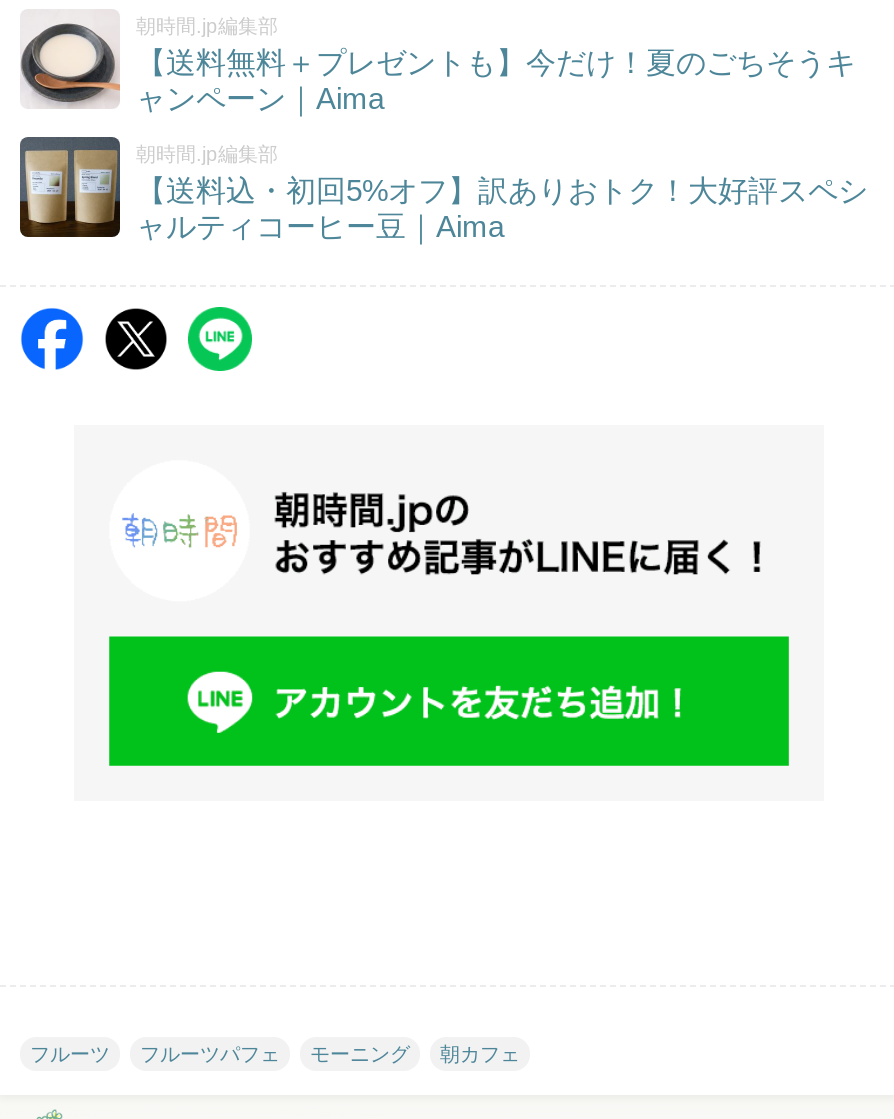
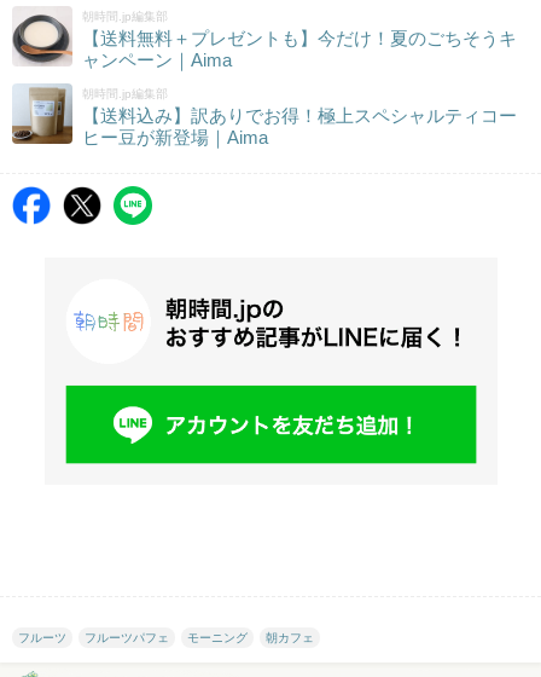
- [image]
- 【送料込・初回5%オフ】訳ありおトク！大好評スペシ
- ャルティコーヒー豆｜Aima
+ [image]
+ 【送料込み】訳ありでお得！極上スペシャルティコー
+ ヒー豆が新登場｜Aima
